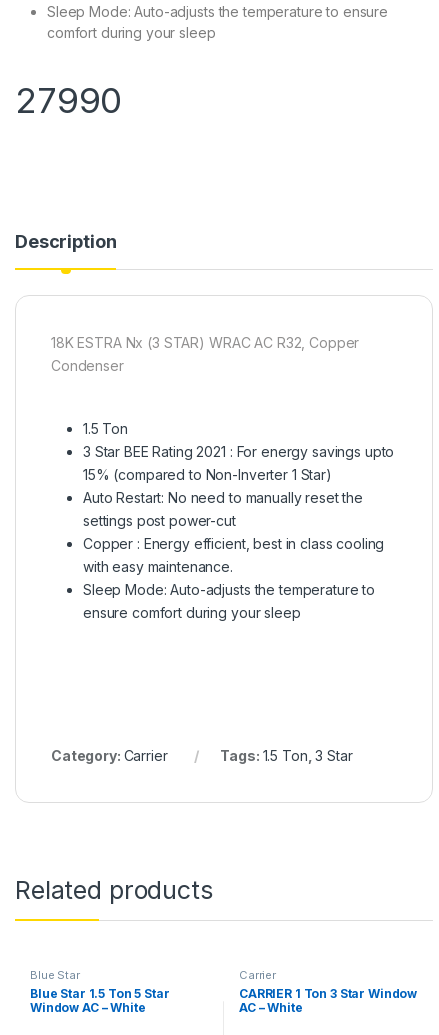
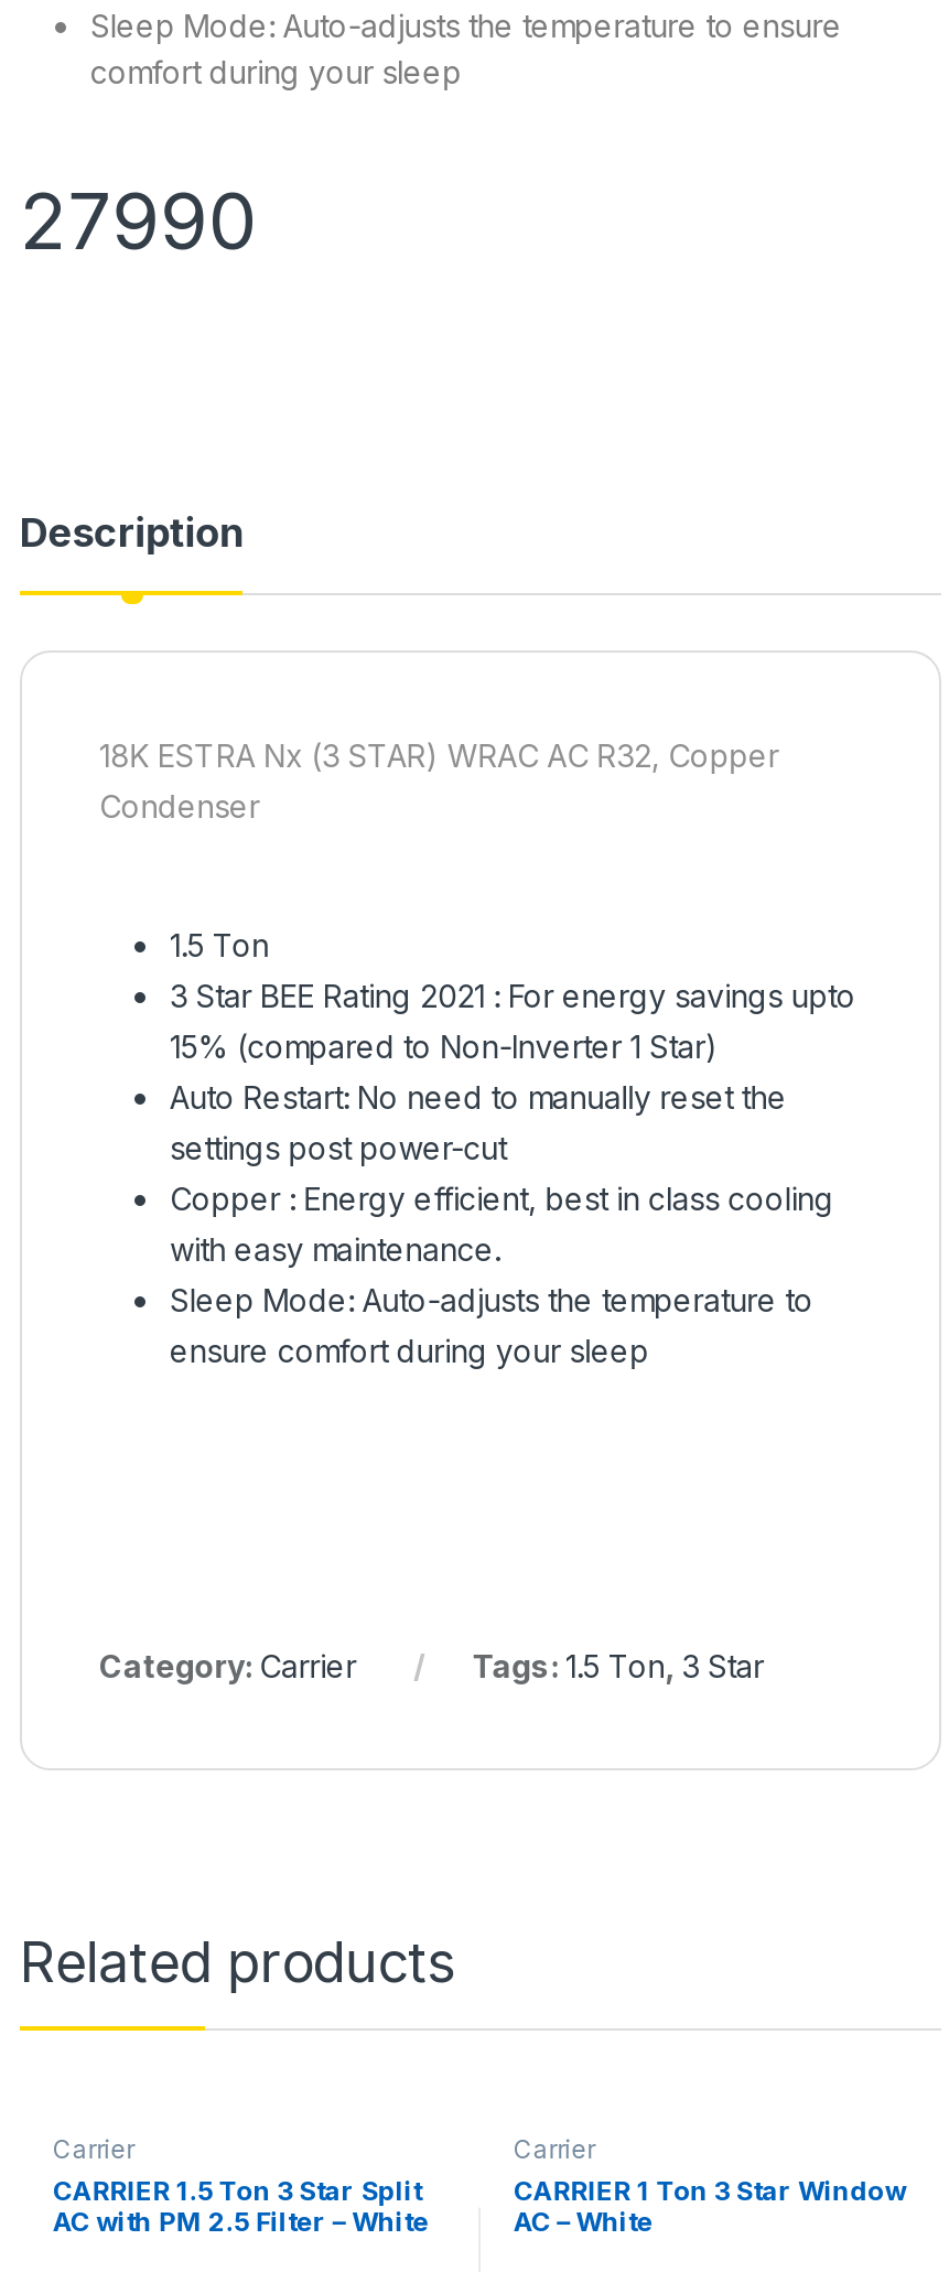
- Blue Star
- Blue Star 1.5 Ton 5 Star
- Window AC – White
+ Carrier
+ CARRIER 1.5 Ton 3 Star Split
+ AC with PM 2.5 Filter – White
